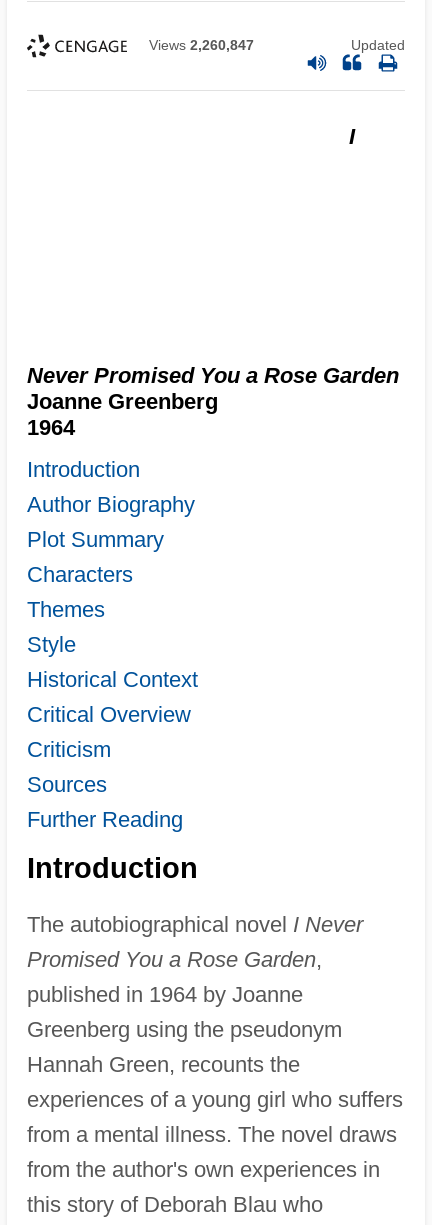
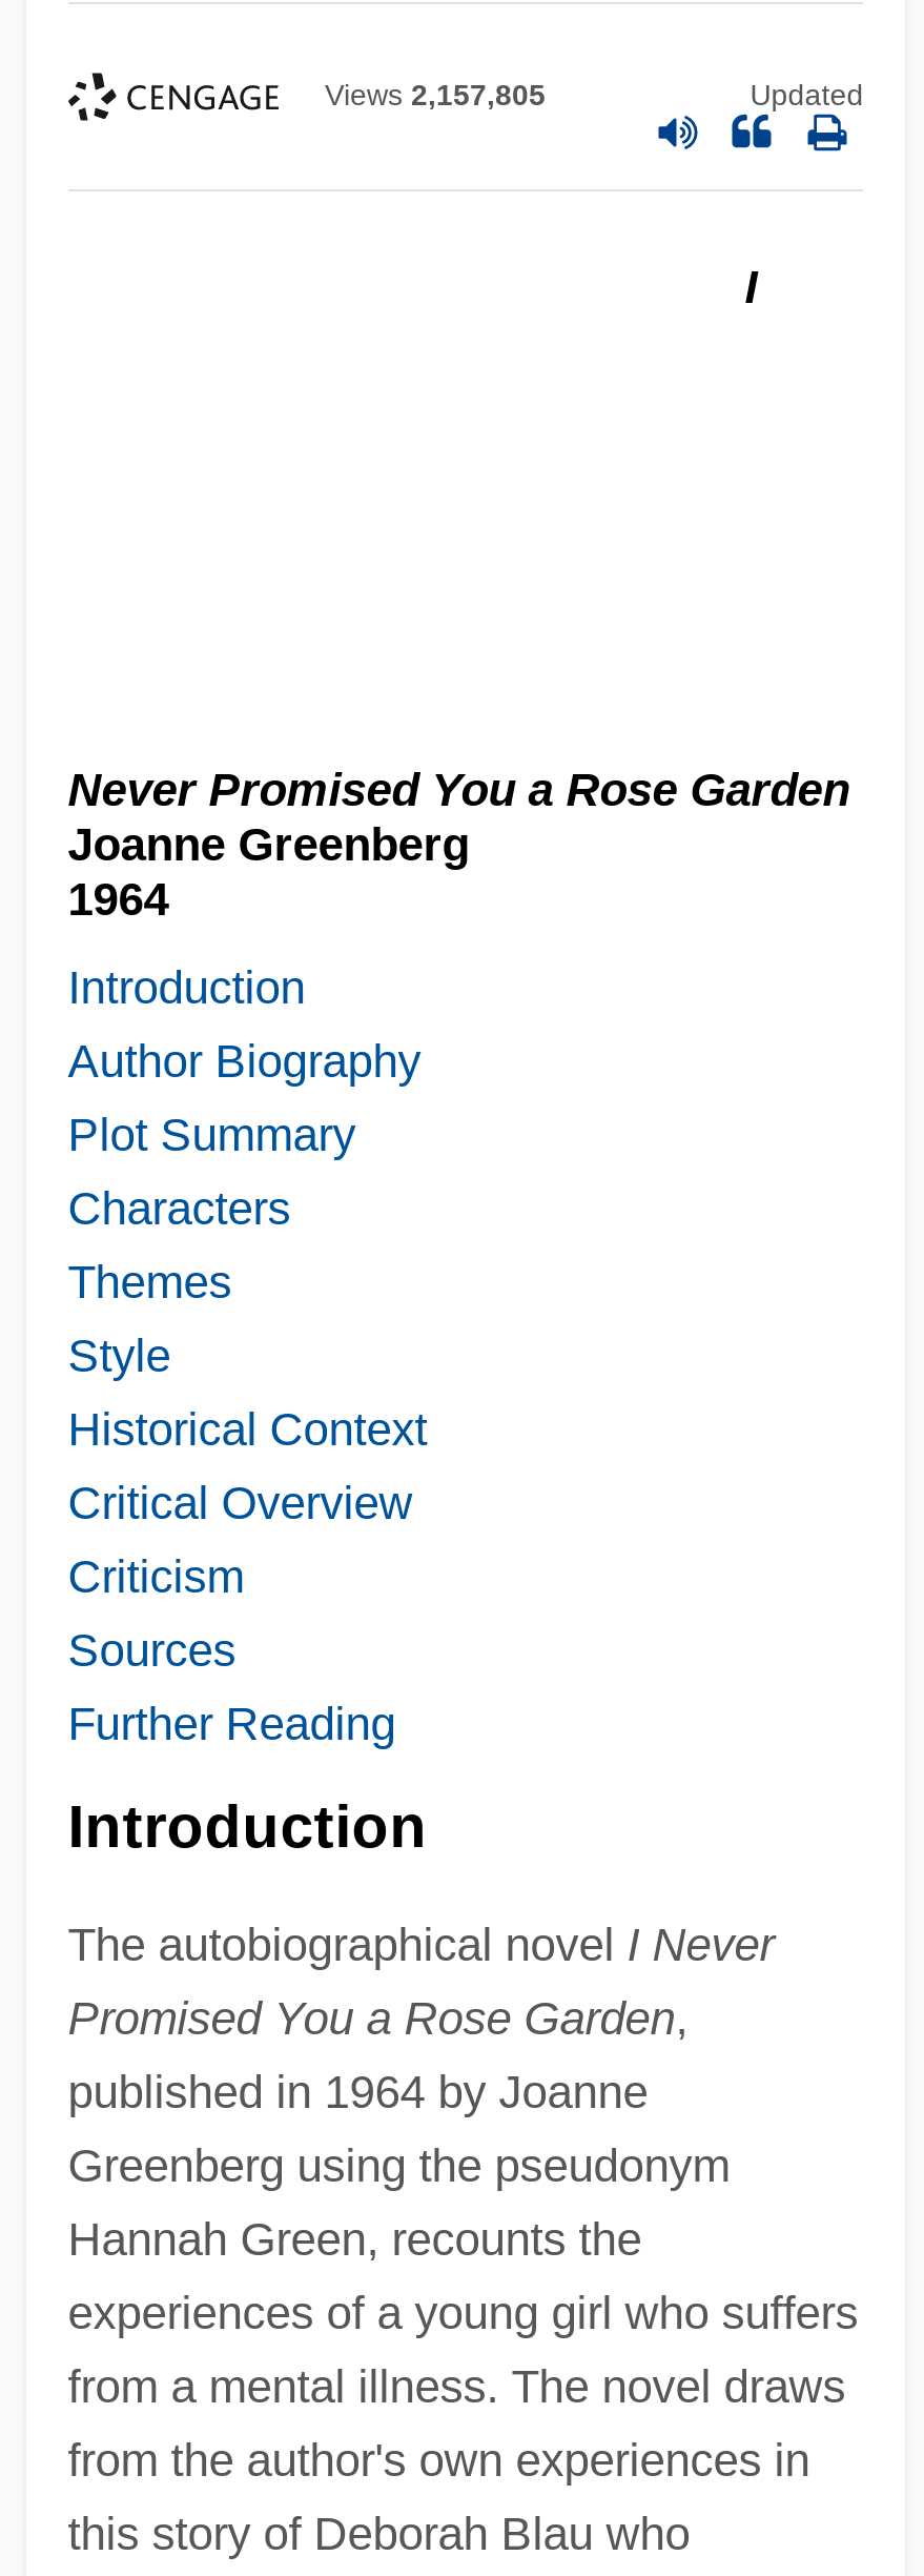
- Views 2,260,847
+ Views 2,157,805
